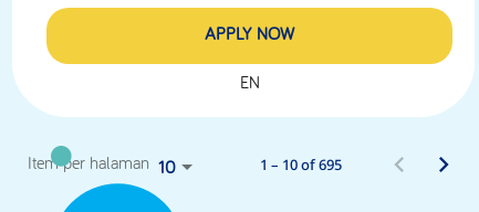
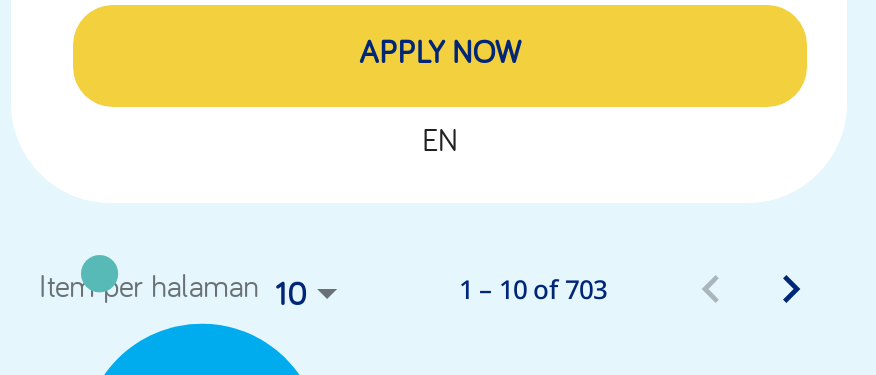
- 1 – 10 of 695
+ 1 – 10 of 703
